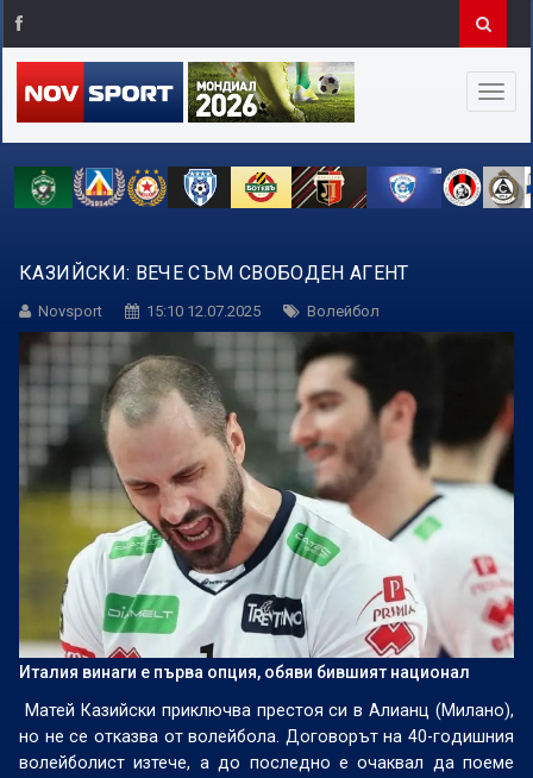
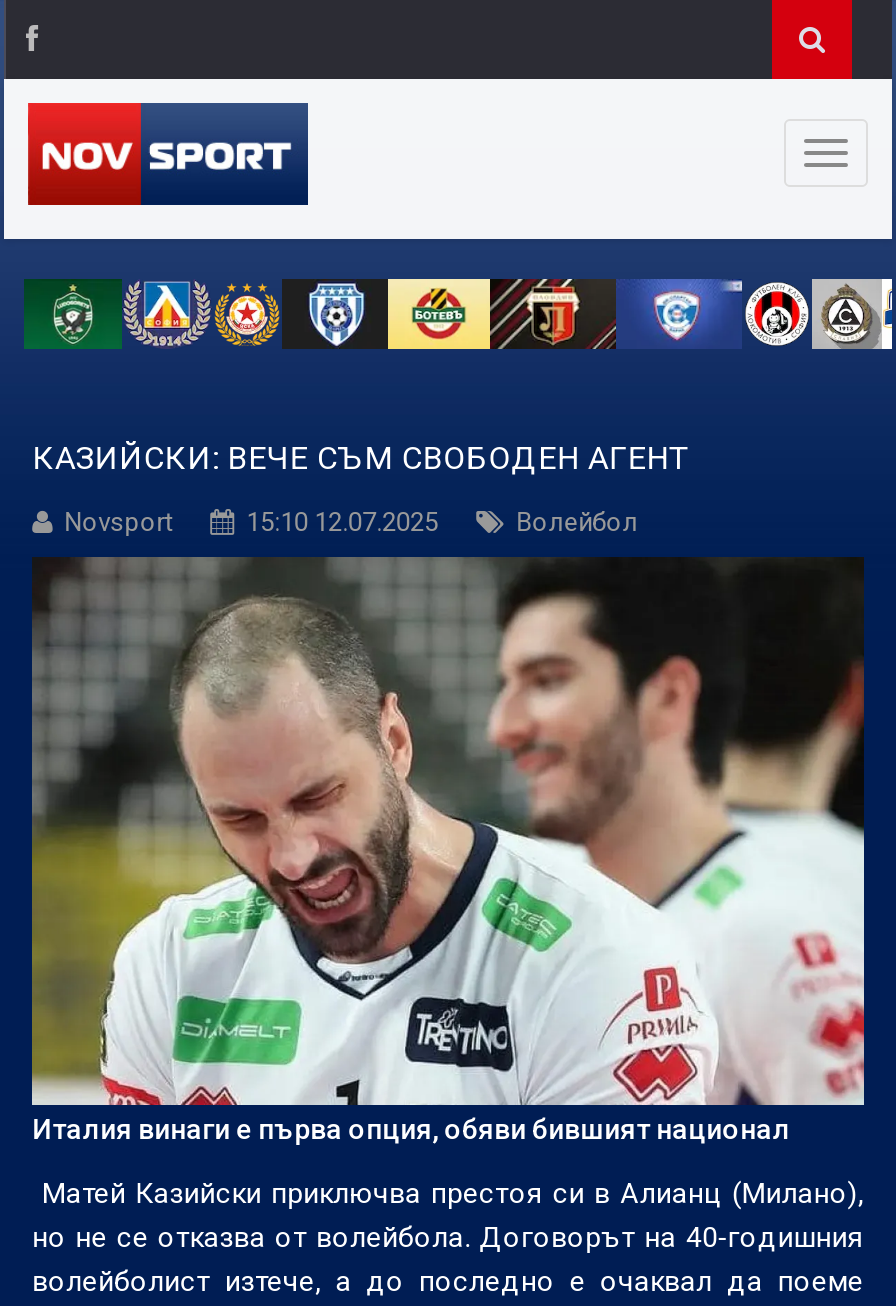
- [image]
